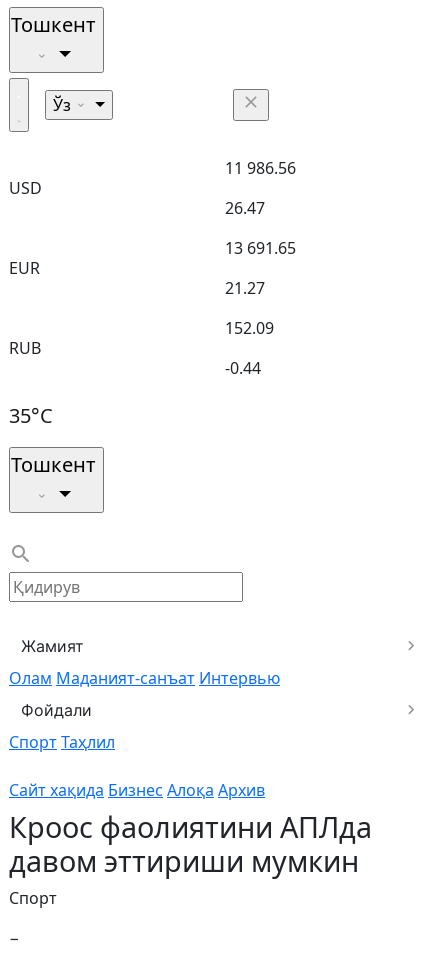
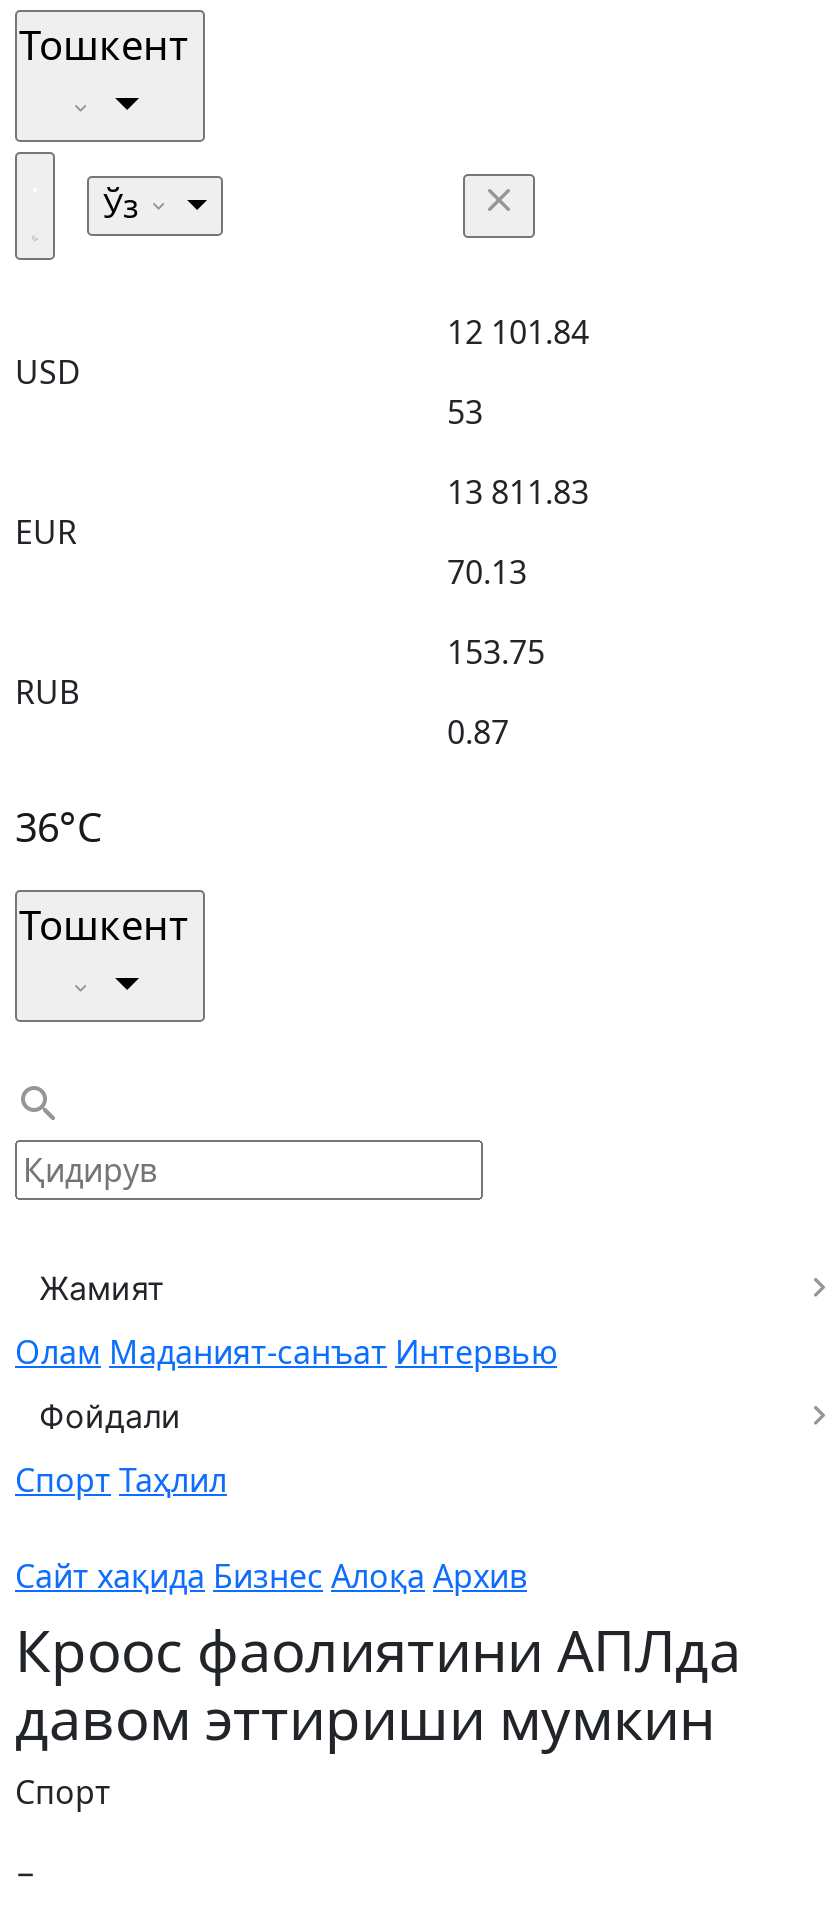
- 11 986.56
+ 12 101.84

- 26.47
+ 53

- 13 691.65
+ 13 811.83

- 21.27
+ 70.13

- 152.09
+ 153.75

- -0.44
+ 0.87

- 35°C
+ 36°C
